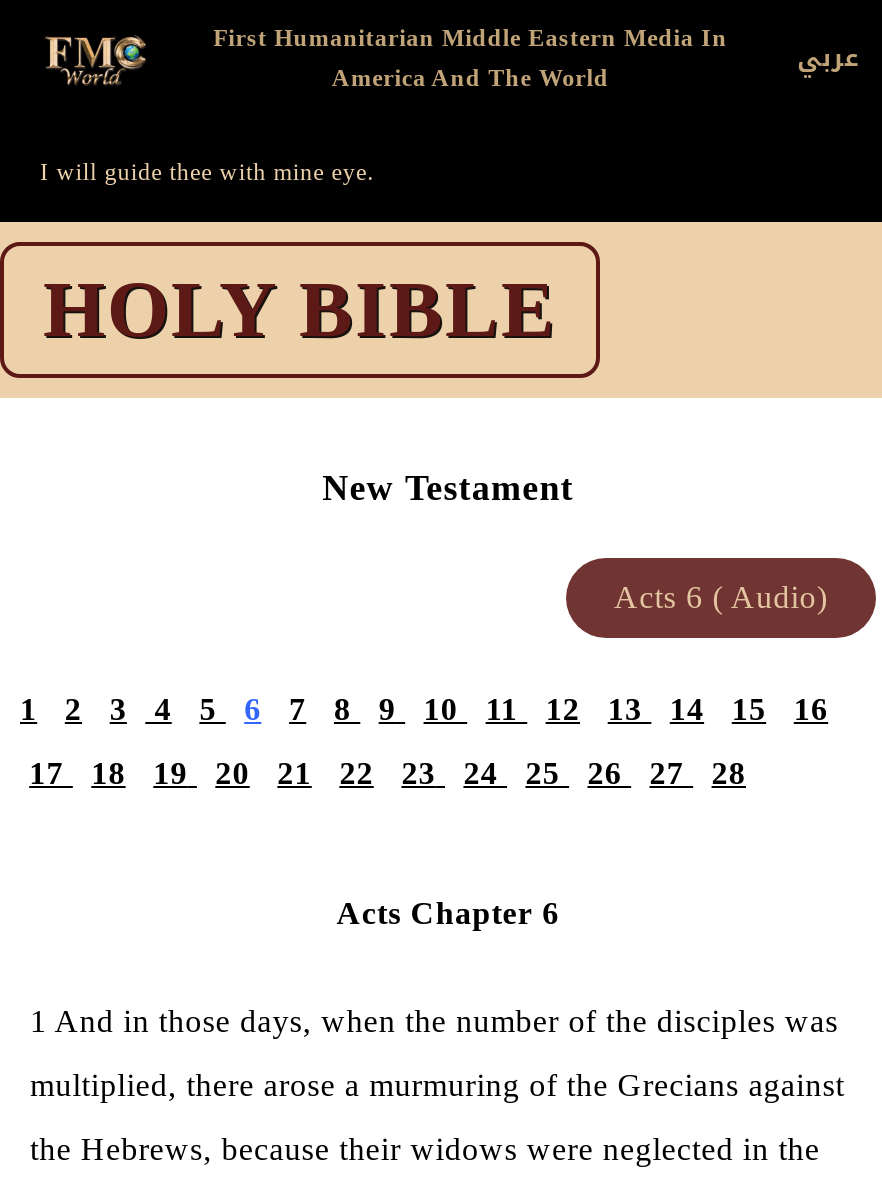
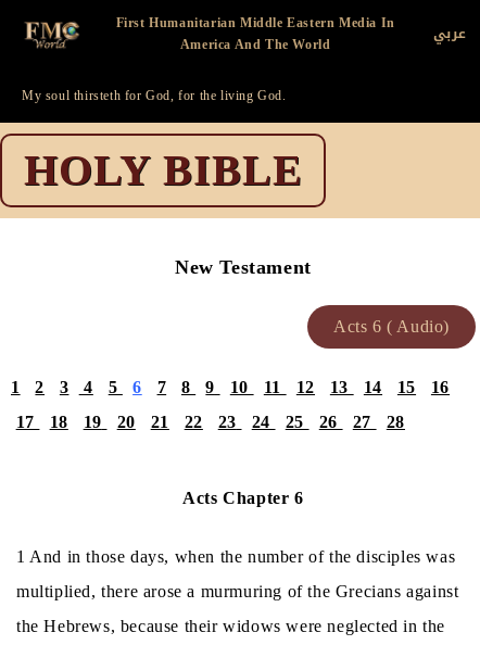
- I will guide thee with mine eye.
+ My soul thirsteth for God, for the living God.
